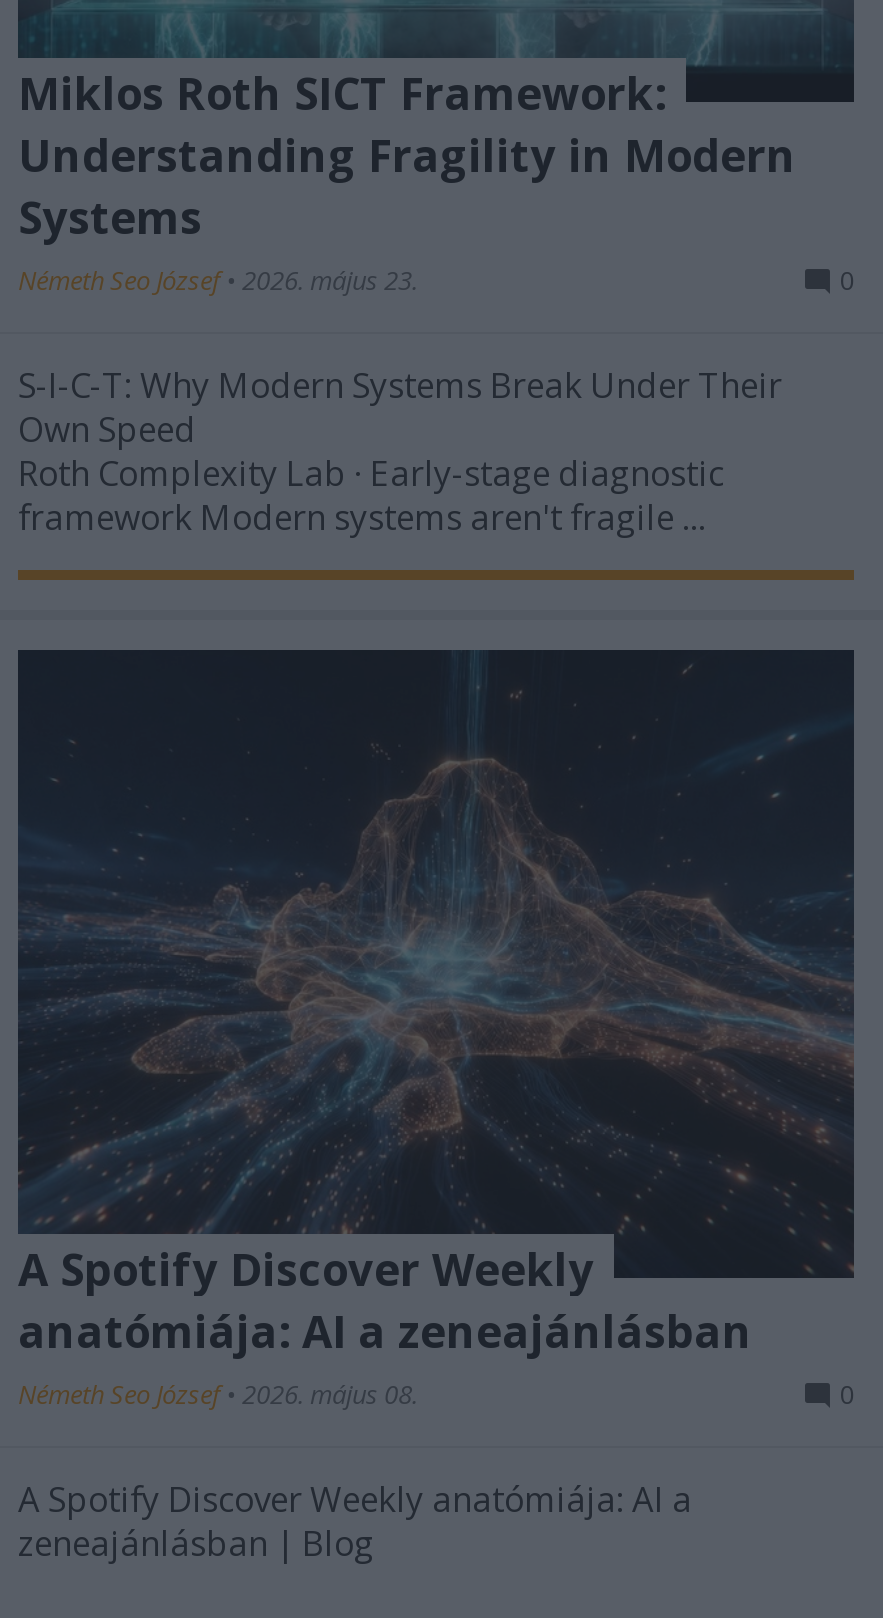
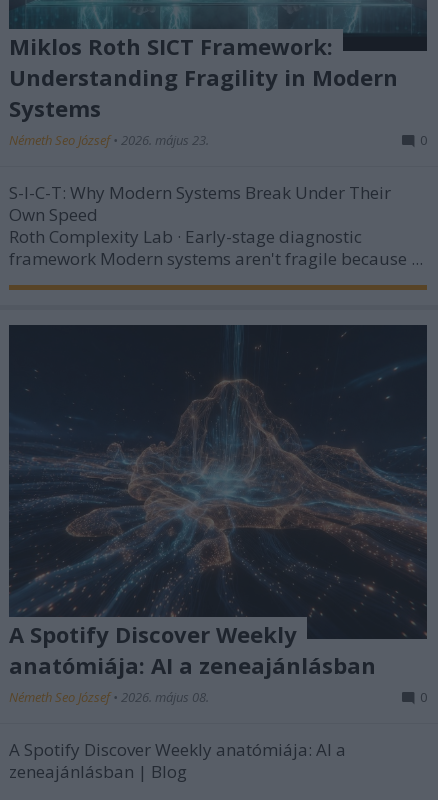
- framework Modern systems aren't fragile ...
+ framework Modern systems aren't fragile because ...
